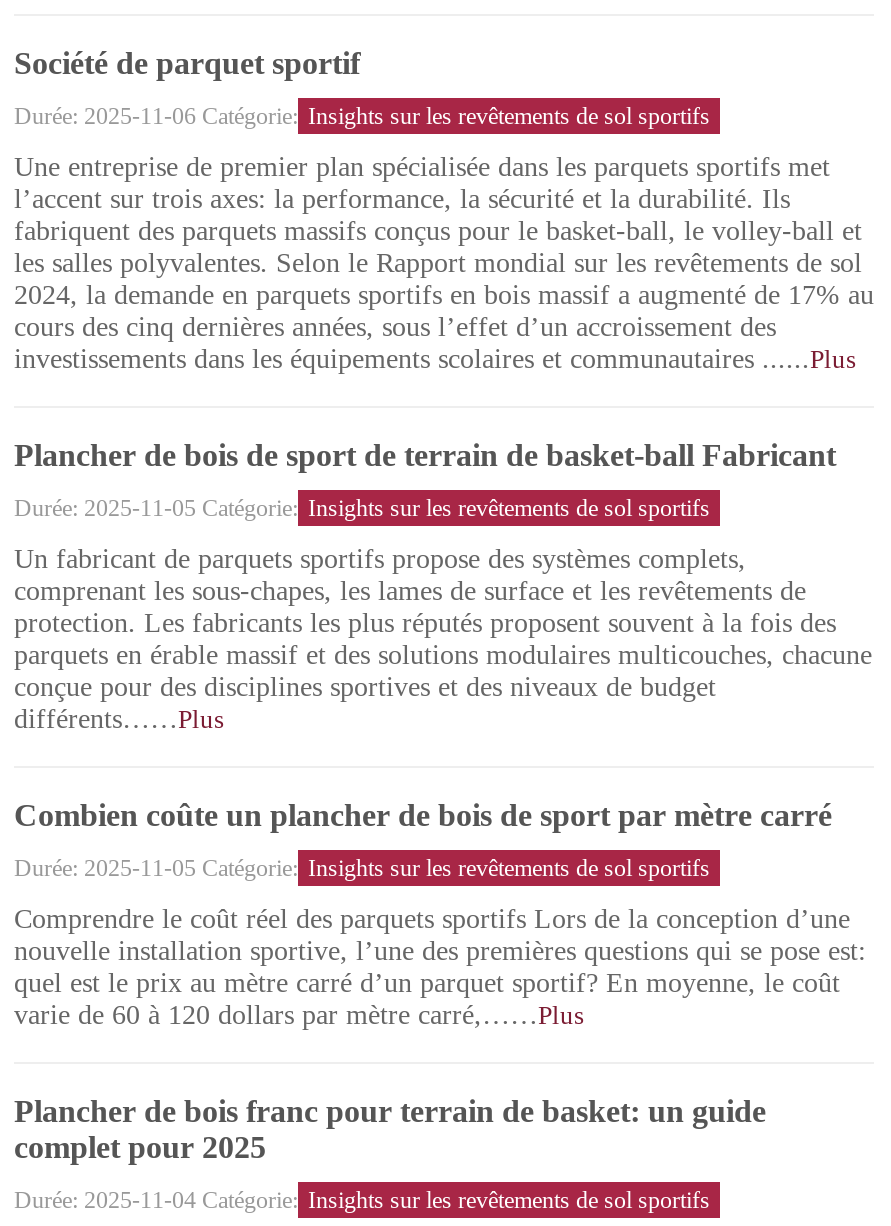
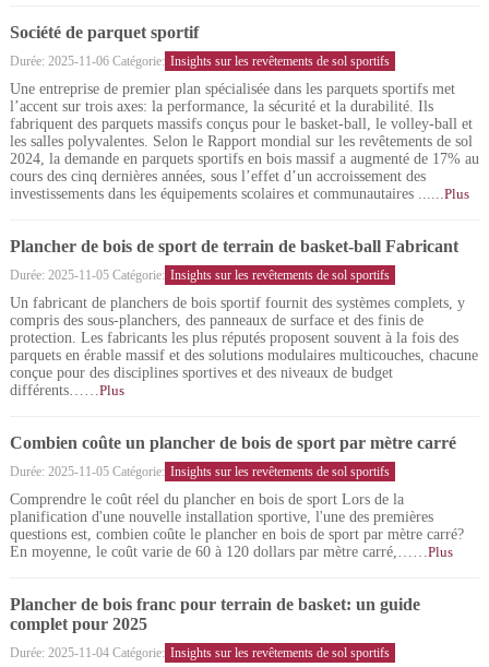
- Un fabricant de parquets sportifs propose des systèmes complets,
- comprenant les sous‑chapes, les lames de surface et les revêtements de
+ Un fabricant de planchers de bois sportif fournit des systèmes complets, y
+ compris des sous-planchers, des panneaux de surface et des finis de

- Comprendre le coût réel des parquets sportifs Lors de la conception d’une
- nouvelle installation sportive, l’une des premières questions qui se pose est:
- quel est le prix au mètre carré d’un parquet sportif? En moyenne, le coût
- varie de 60 à 120 dollars par mètre carré,…… Plus
+ Comprendre le coût réel du plancher en bois de sport Lors de la
+ planification d'une nouvelle installation sportive, l'une des premières
+ questions est, combien coûte le plancher en bois de sport par mètre carré?
+ En moyenne, le coût varie de 60 à 120 dollars par mètre carré,…… Plus
